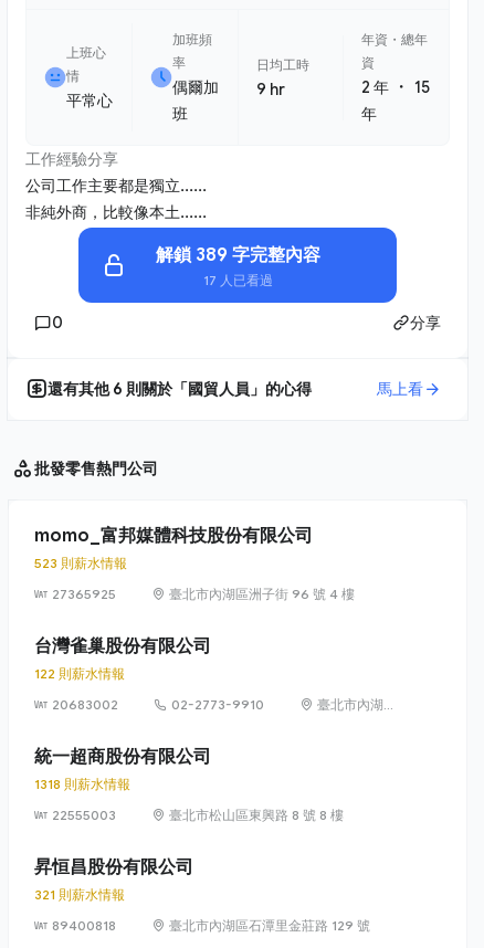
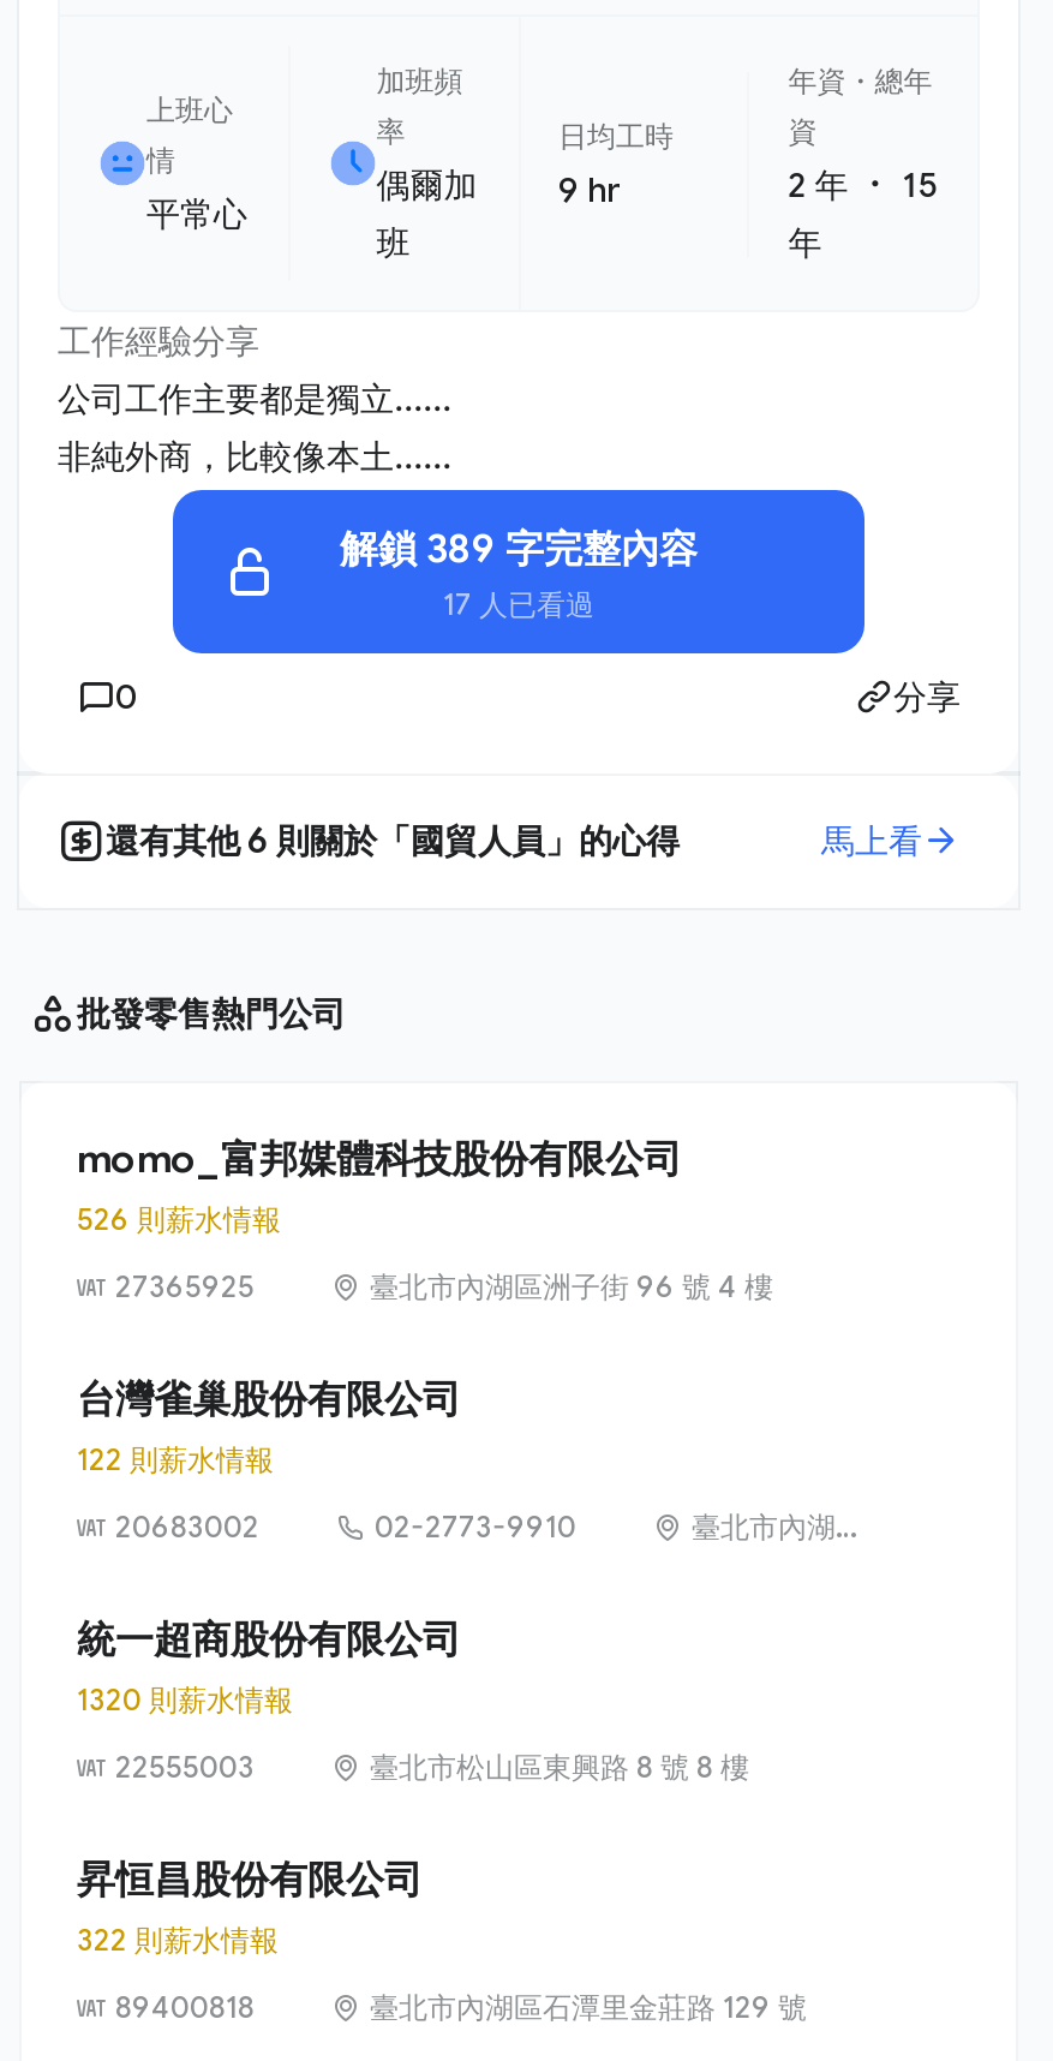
- 523 則薪水情報
+ 526 則薪水情報

- 1318 則薪水情報
+ 1320 則薪水情報

- 321 則薪水情報
+ 322 則薪水情報
